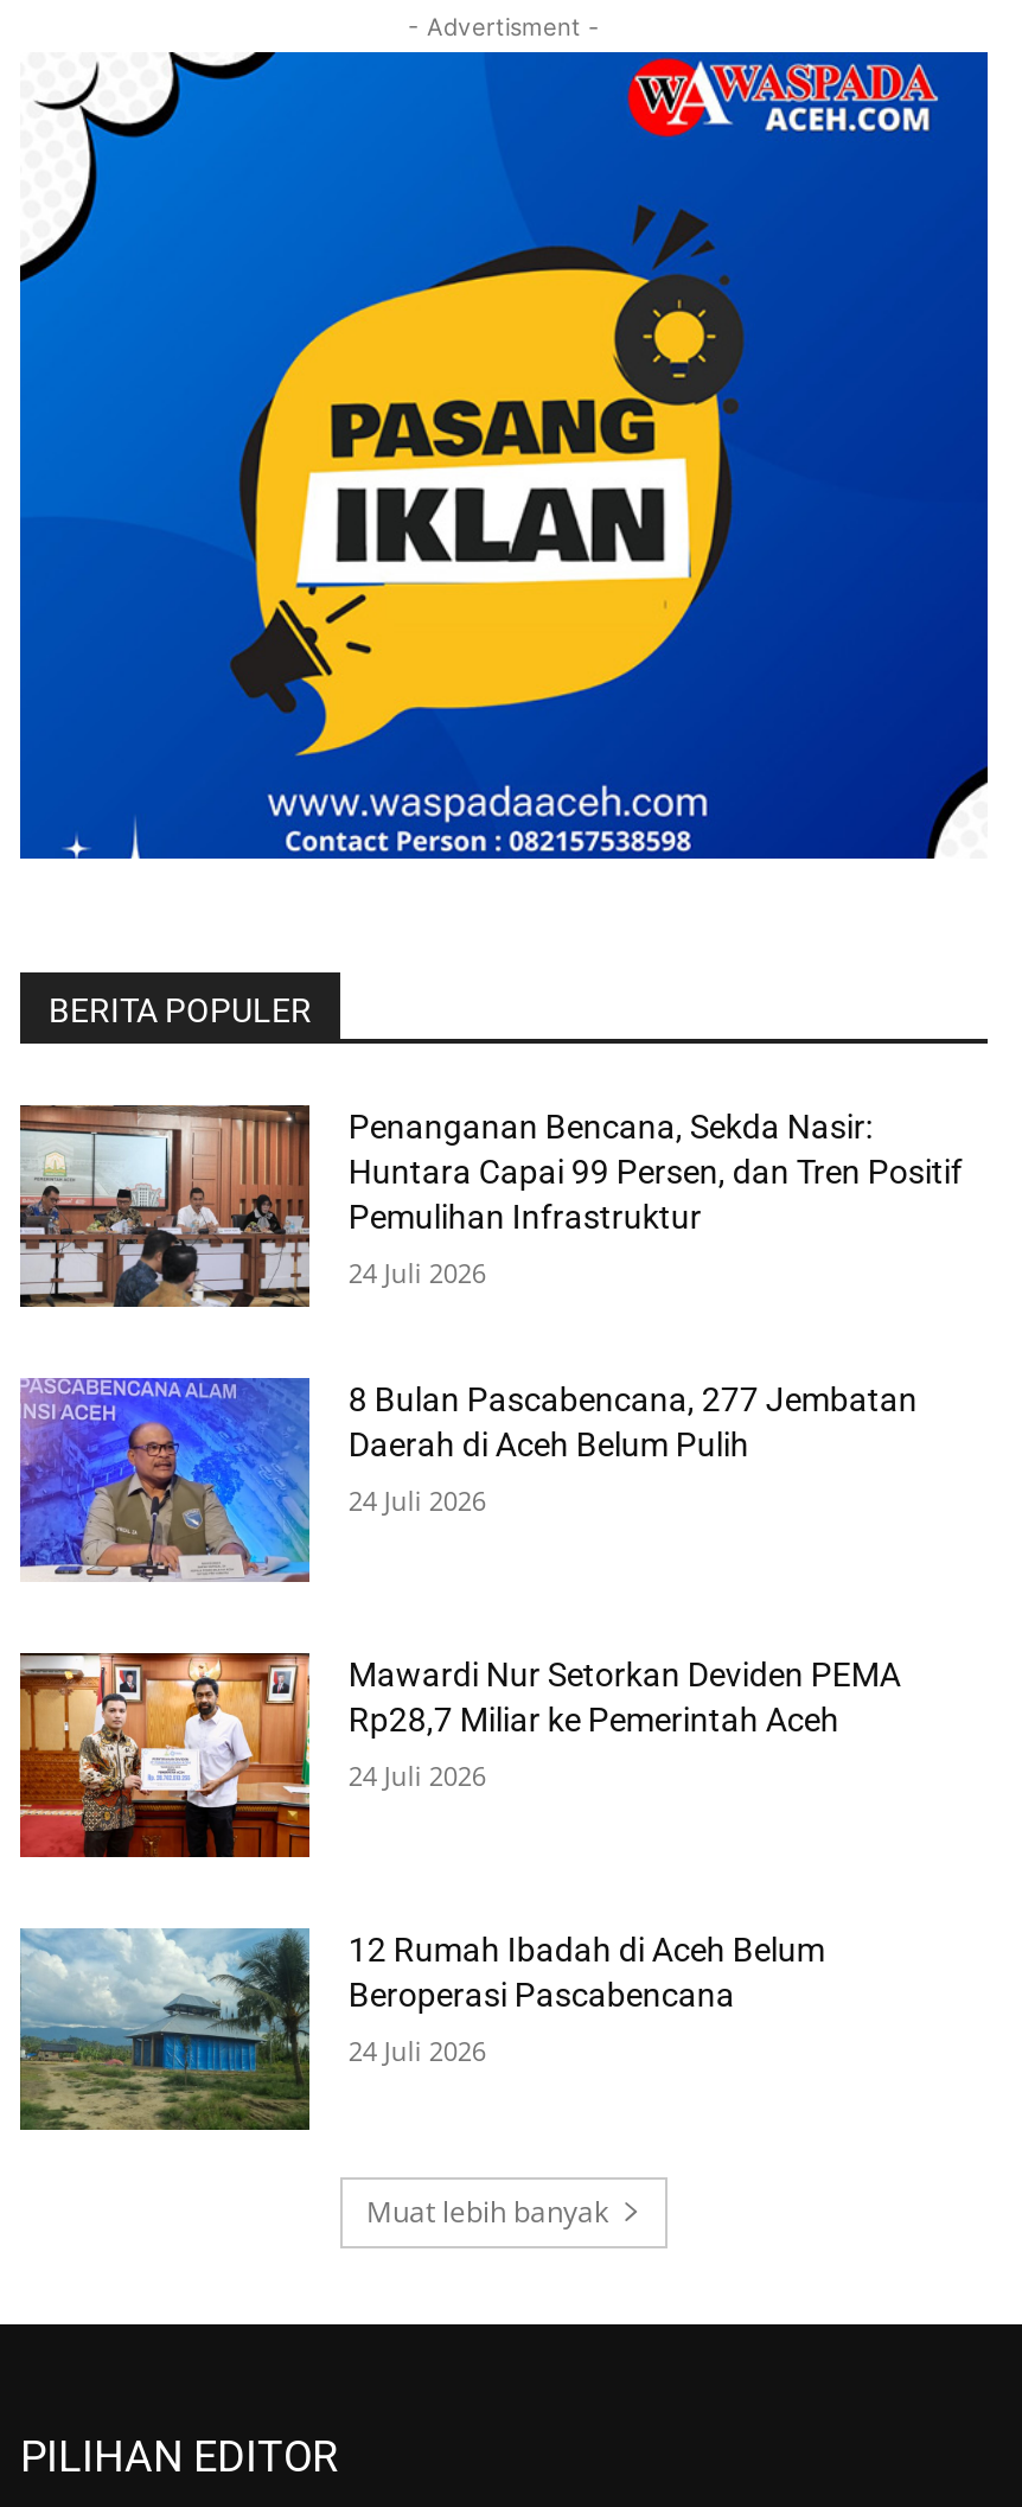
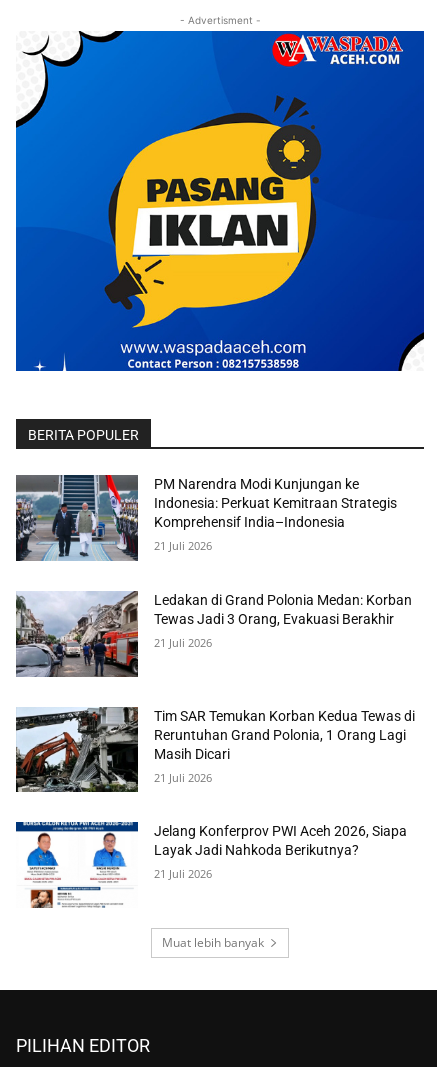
- [image]
- Penanganan Bencana, Sekda Nasir:
- Huntara Capai 99 Persen, dan Tren Positif
- Pemulihan Infrastruktur
+ [image]
+ PM Narendra Modi Kunjungan ke
+ Indonesia: Perkuat Kemitraan Strategis
+ Komprehensif India–Indonesia

- 24 Juli 2026
+ 21 Juli 2026

- [image]
- 8 Bulan Pascabencana, 277 Jembatan
- Daerah di Aceh Belum Pulih
+ [image]
+ Ledakan di Grand Polonia Medan: Korban
+ Tewas Jadi 3 Orang, Evakuasi Berakhir

- 24 Juli 2026
+ 21 Juli 2026

- [image]
- Mawardi Nur Setorkan Deviden PEMA
- Rp28,7 Miliar ke Pemerintah Aceh
+ [image]
+ Tim SAR Temukan Korban Kedua Tewas di
+ Reruntuhan Grand Polonia, 1 Orang Lagi
+ Masih Dicari

- 24 Juli 2026
+ 21 Juli 2026

- [image]
- 12 Rumah Ibadah di Aceh Belum
- Beroperasi Pascabencana
+ [image]
+ Jelang Konferprov PWI Aceh 2026, Siapa
+ Layak Jadi Nahkoda Berikutnya?

- 24 Juli 2026
+ 21 Juli 2026
